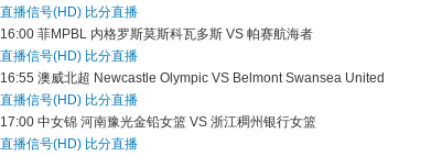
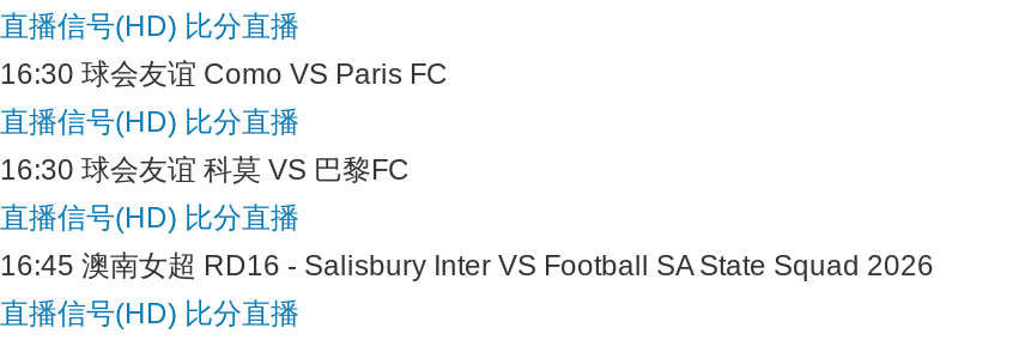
- 16:00 菲MPBL内格罗斯莫斯科瓦多斯 VS 帕赛航海者
+ 16:30 球会友谊Como VS Paris FC

- 16:55 澳威北超Newcastle Olympic VS Belmont Swansea United
+ 16:30 球会友谊科莫 VS 巴黎FC

- 17:00 中女锦河南豫光金铅女篮 VS 浙江稠州银行女篮
+ 16:45 澳南女超RD16 - Salisbury Inter VS Football SA State Squad 2026
